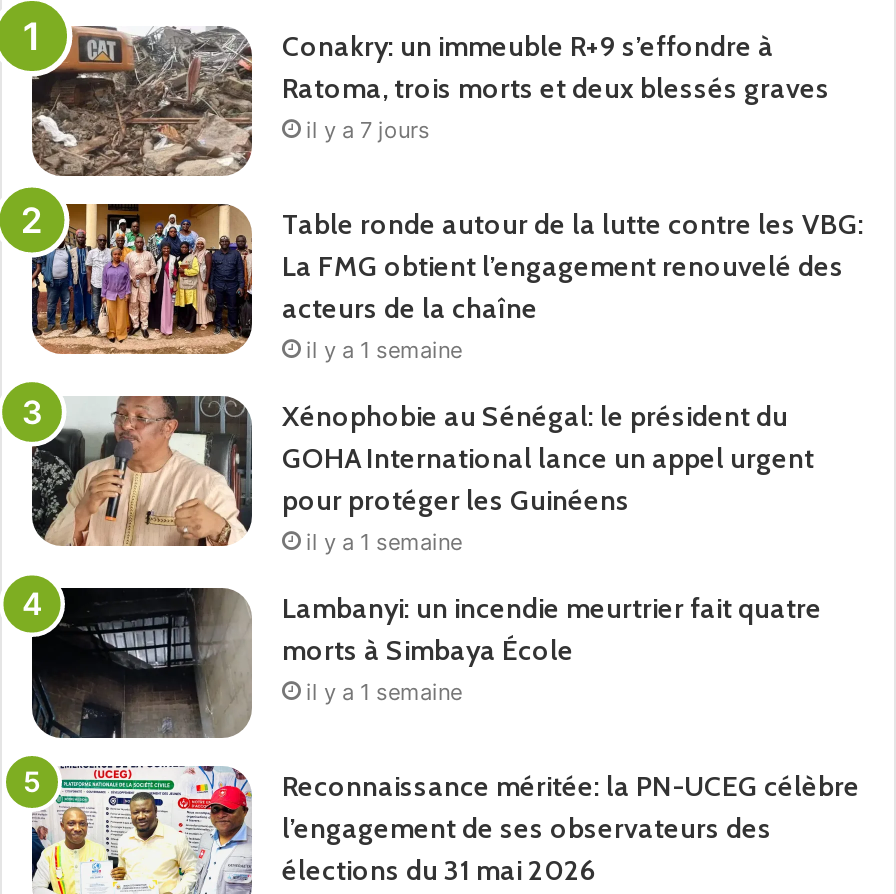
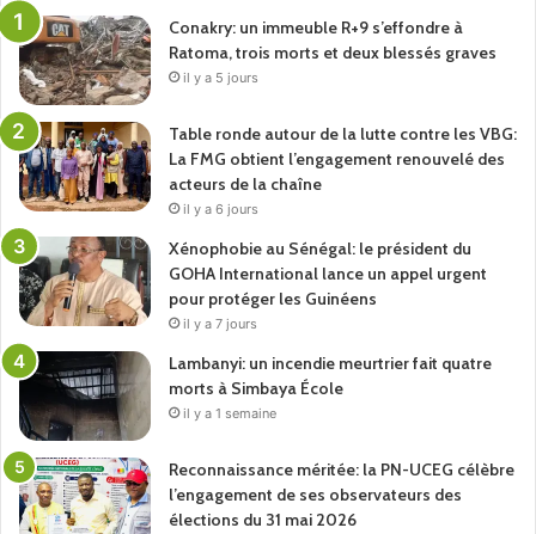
- il y a 7 jours
+ il y a 5 jours

- il y a 1 semaine
+ il y a 6 jours

- il y a 1 semaine
+ il y a 7 jours
